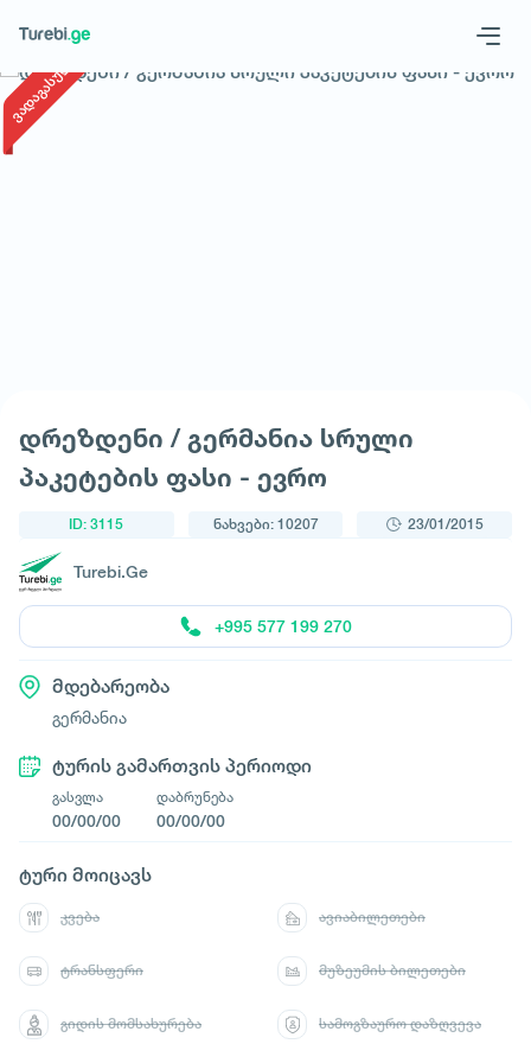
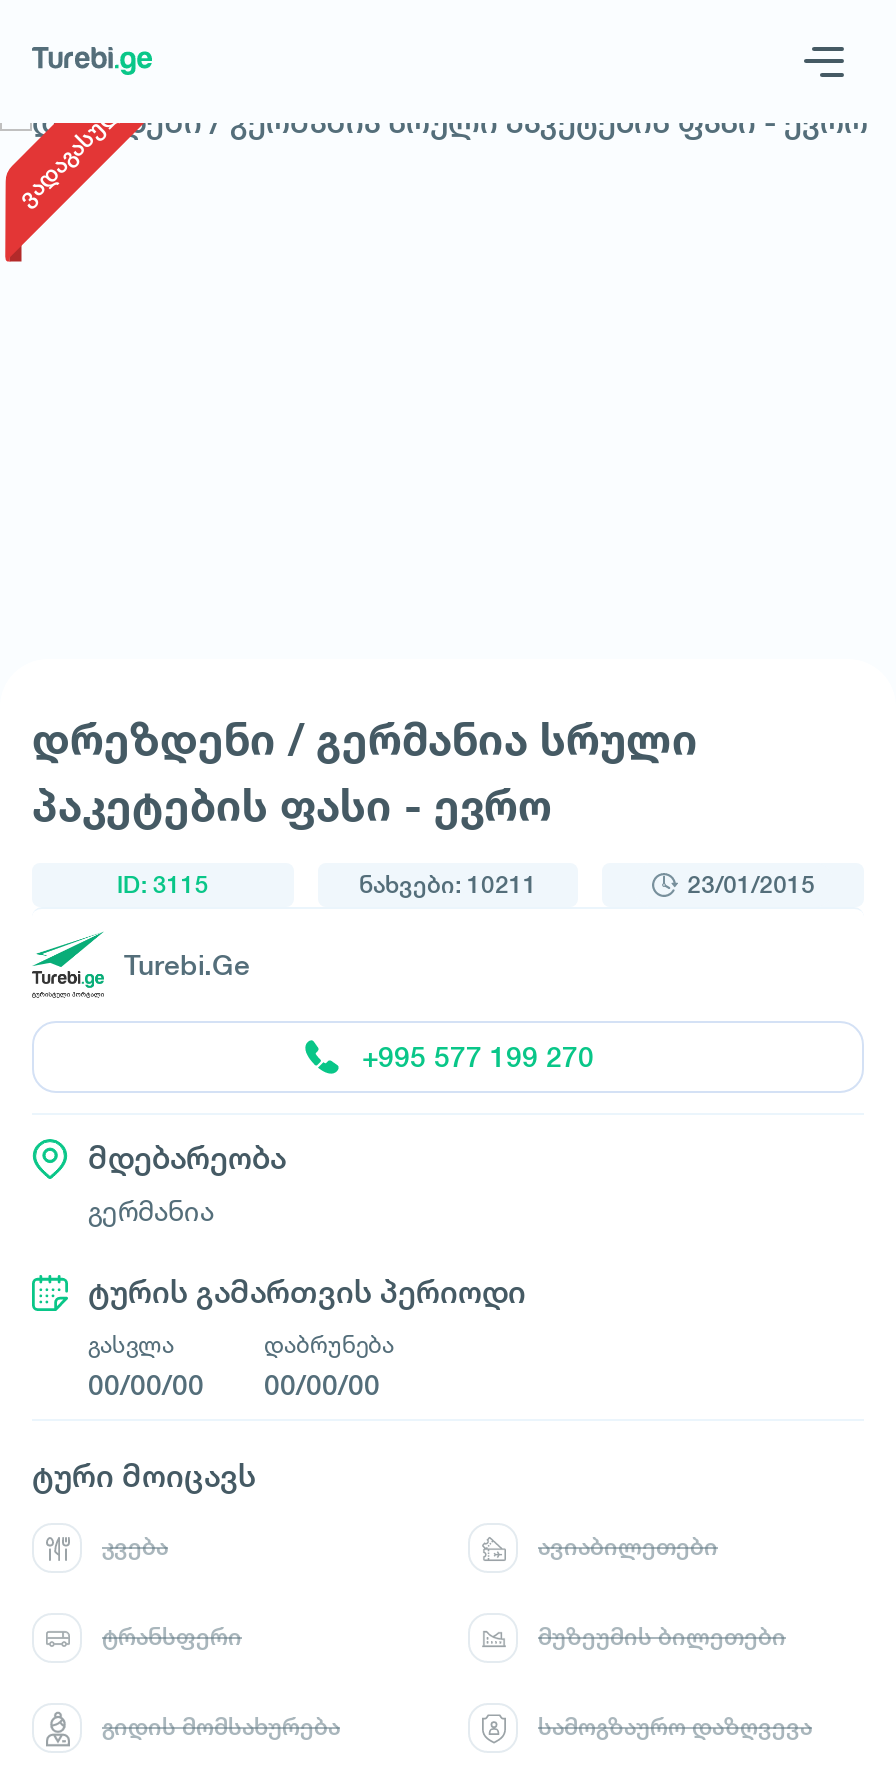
- ნახვები: 10207
+ ნახვები: 10211
